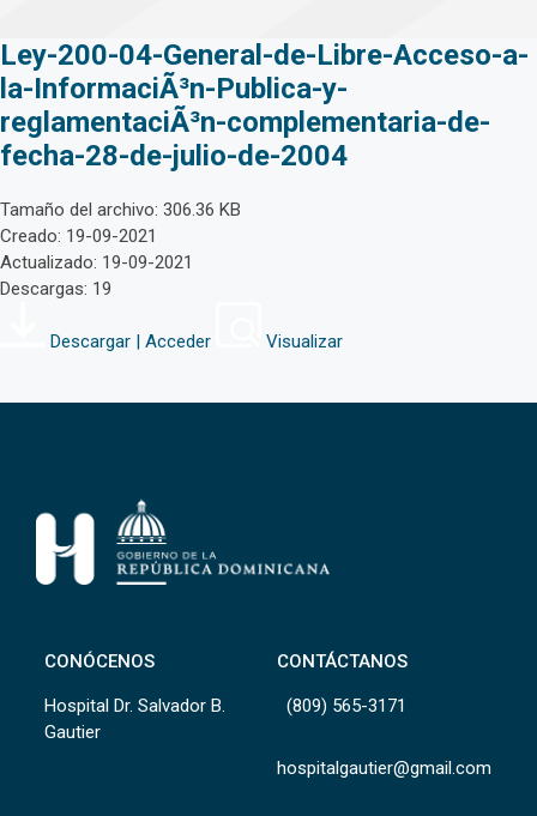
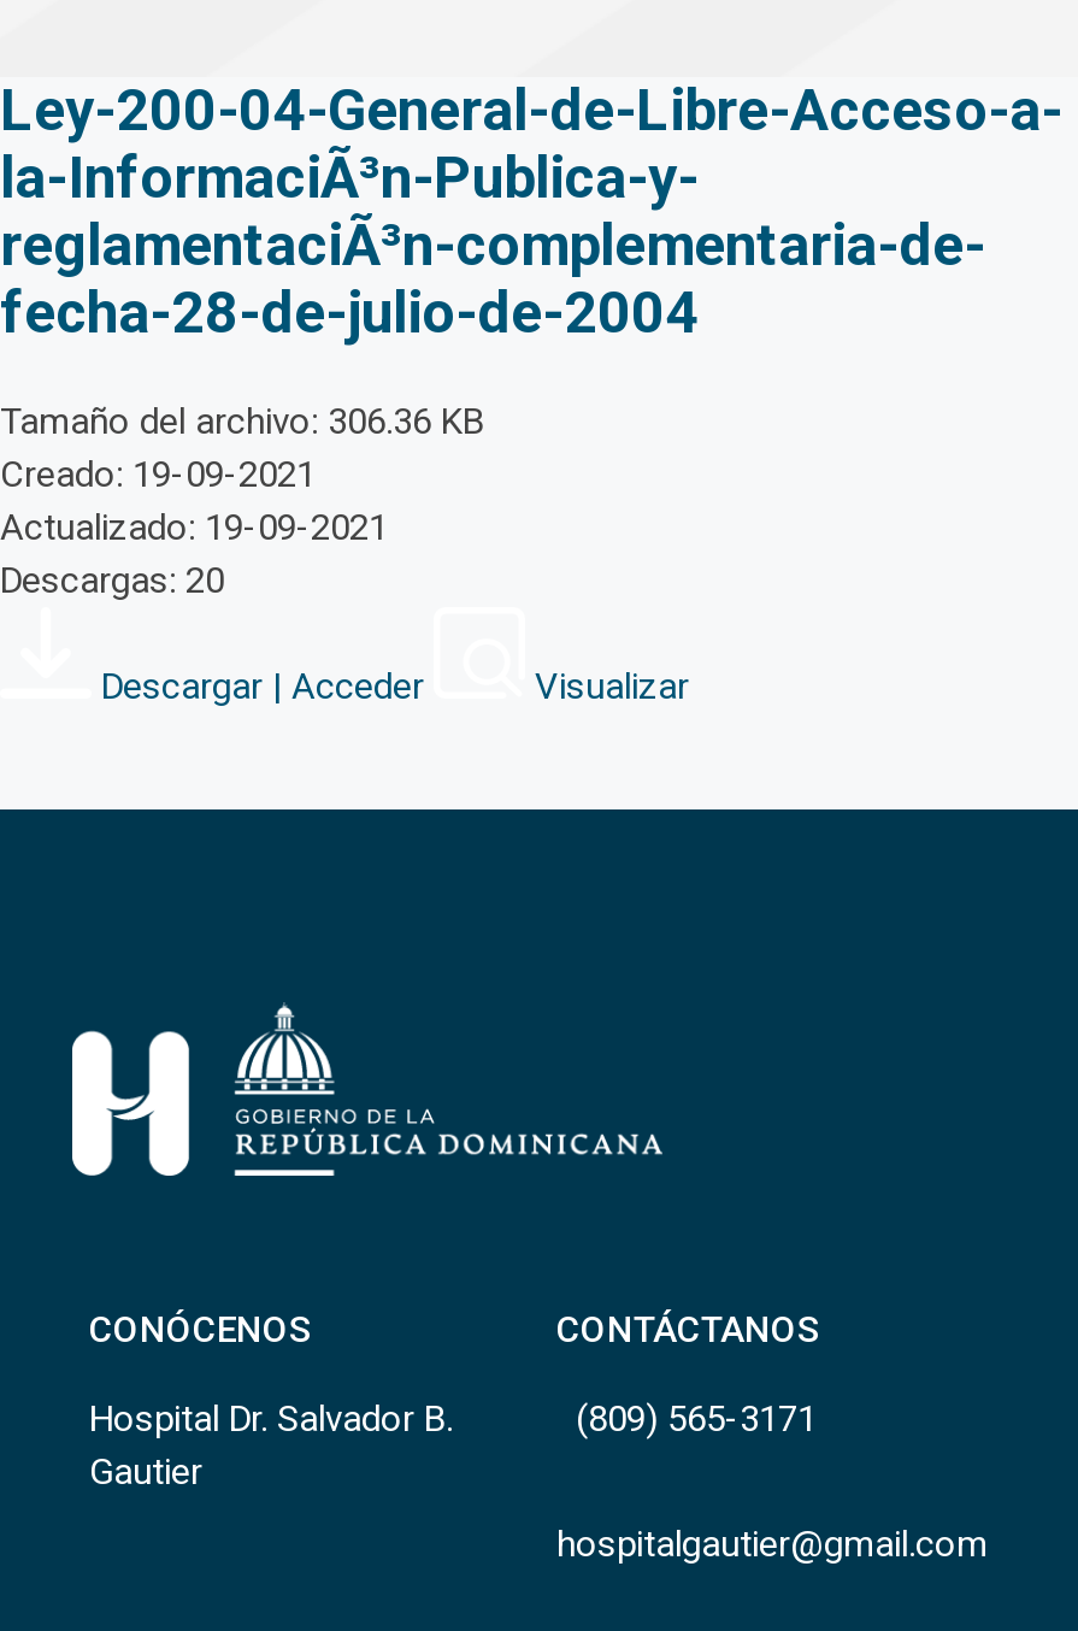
- Descargas: 19
+ Descargas: 20
